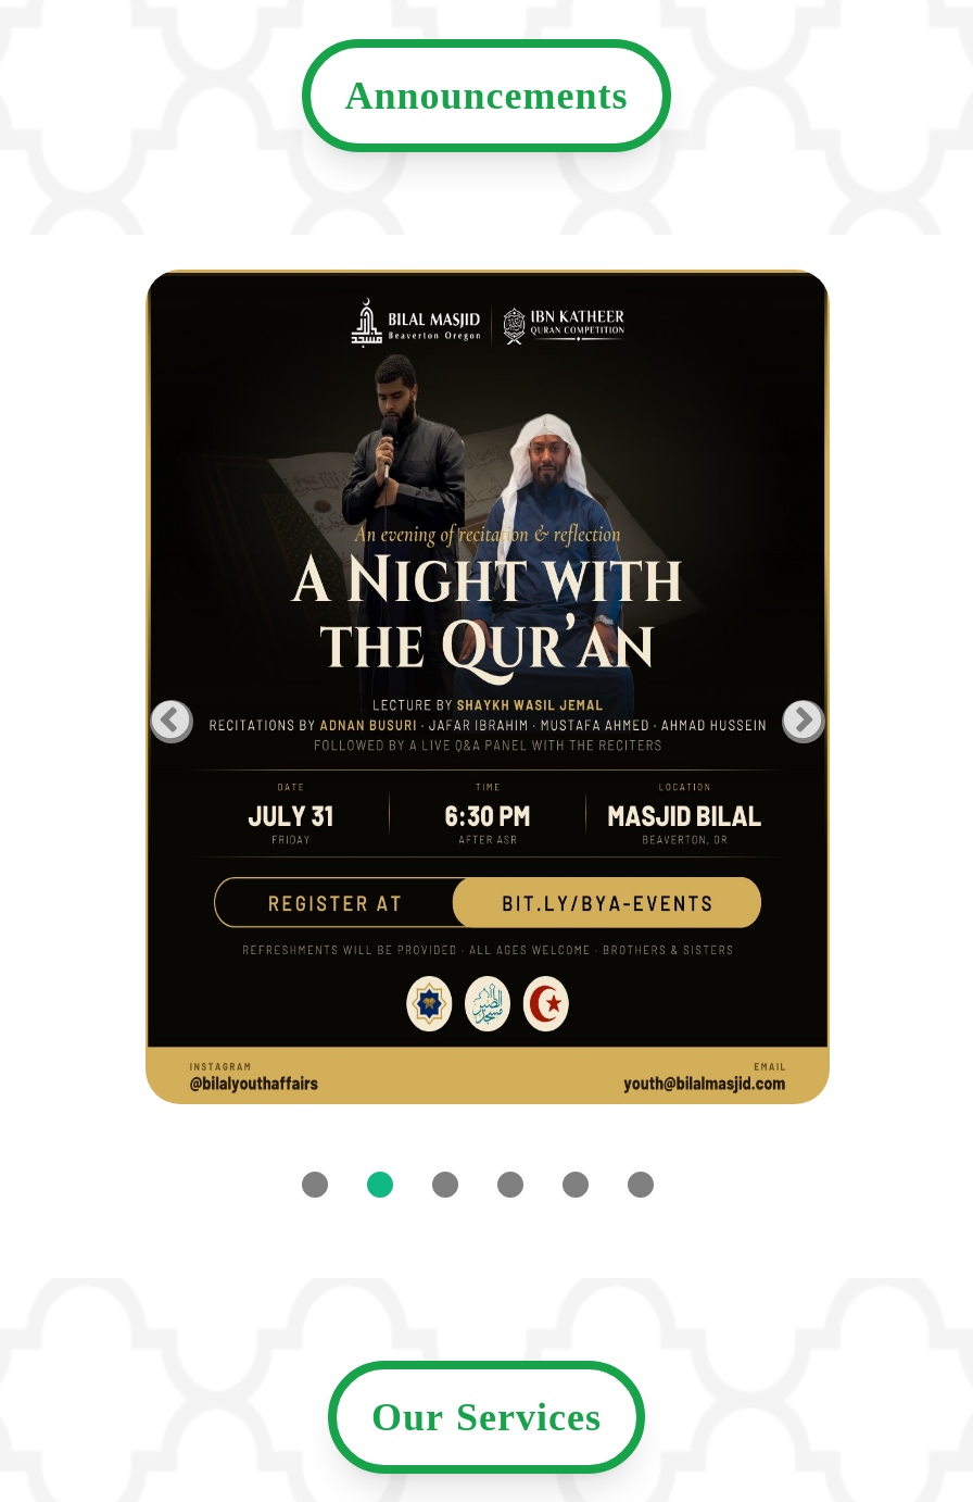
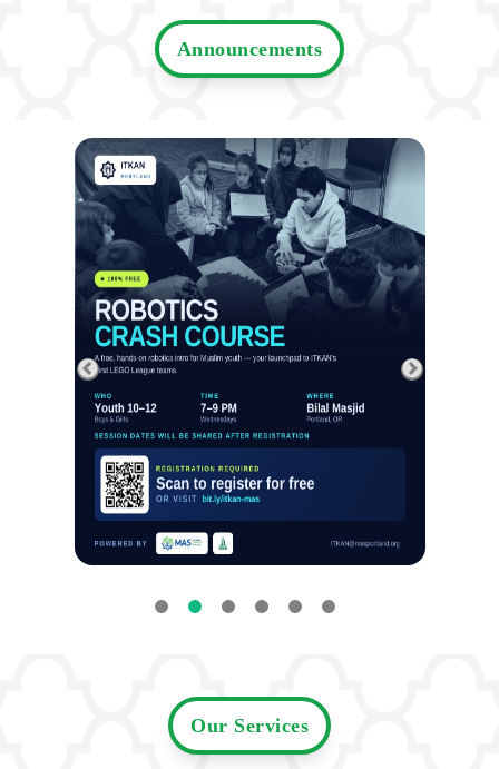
- [image]
+ [image]
